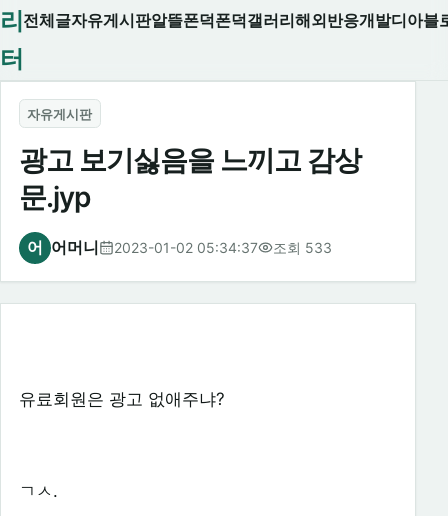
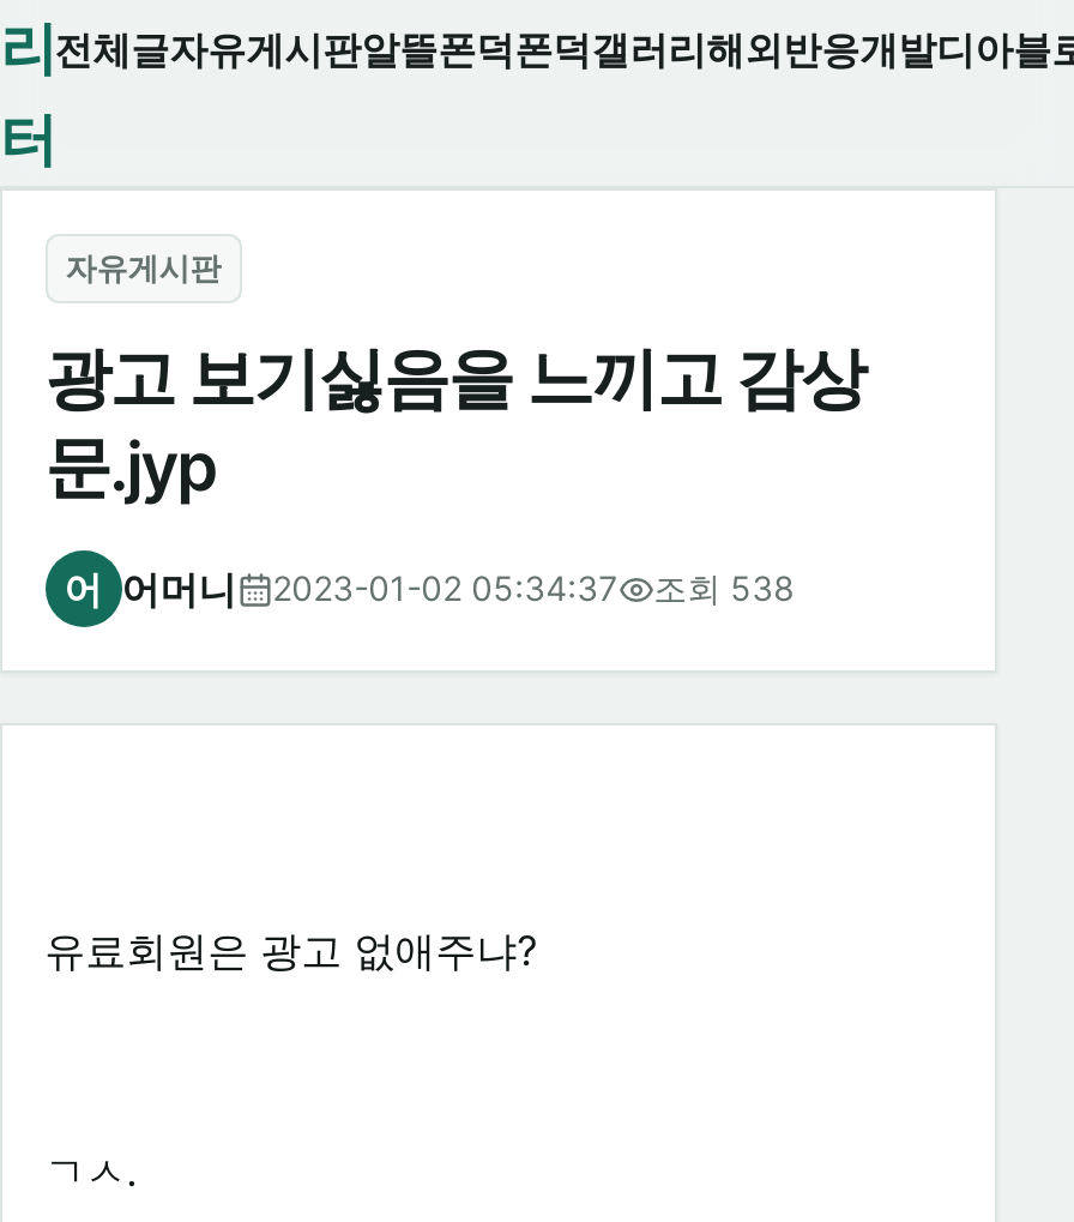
- 어 어머니 2023-01-02 05:34:37 조회 533
+ 어 어머니 2023-01-02 05:34:37 조회 538
